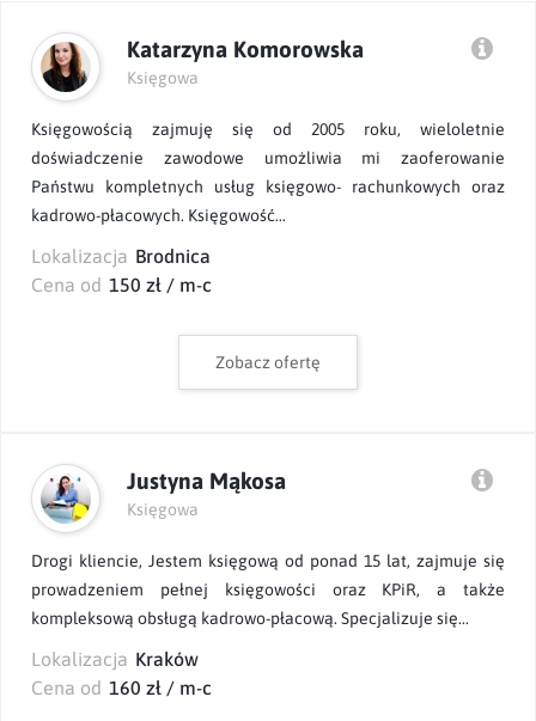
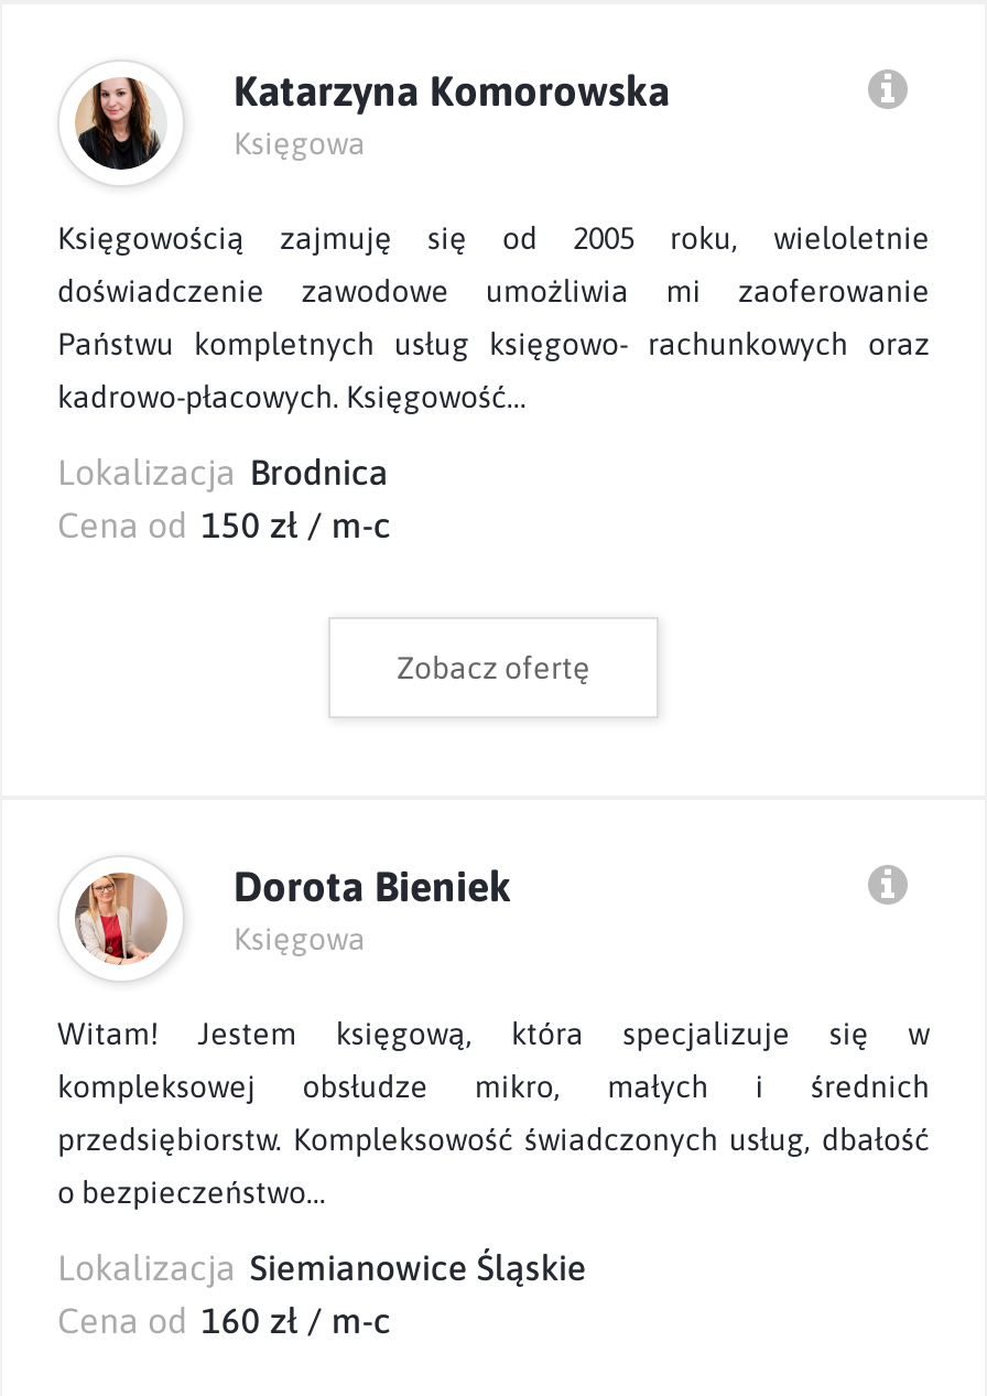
- [image]
- Justyna Mąkosa
+ [image]
+ Dorota Bieniek

- Drogi kliencie, Jestem księgową od ponad 15 lat, zajmuje się
- prowadzeniem pełnej księgowości oraz KPiR, a także
- kompleksową obsługą kadrowo-płacową. Specjalizuje się...
- Lokalizacja Kraków
+ Witam! Jestem księgową, która specjalizuje się w
+ kompleksowej obsłudze mikro, małych i średnich
+ przedsiębiorstw. Kompleksowość świadczonych usług, dbałość
+ o bezpieczeństwo...
+ Lokalizacja Siemianowice Śląskie
